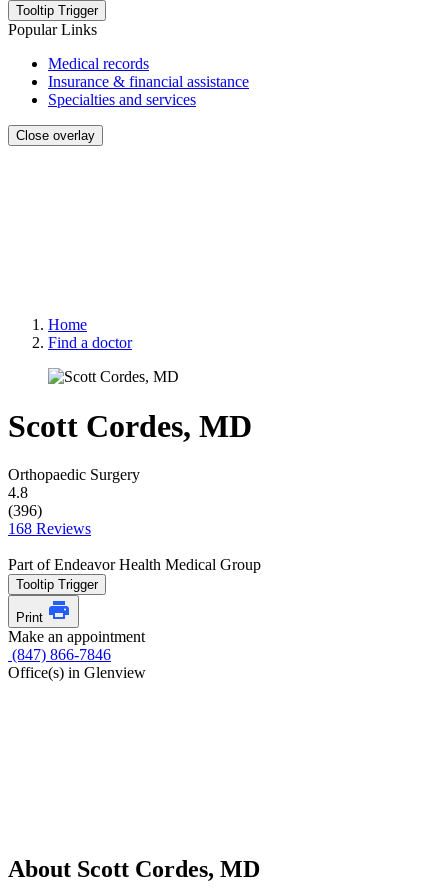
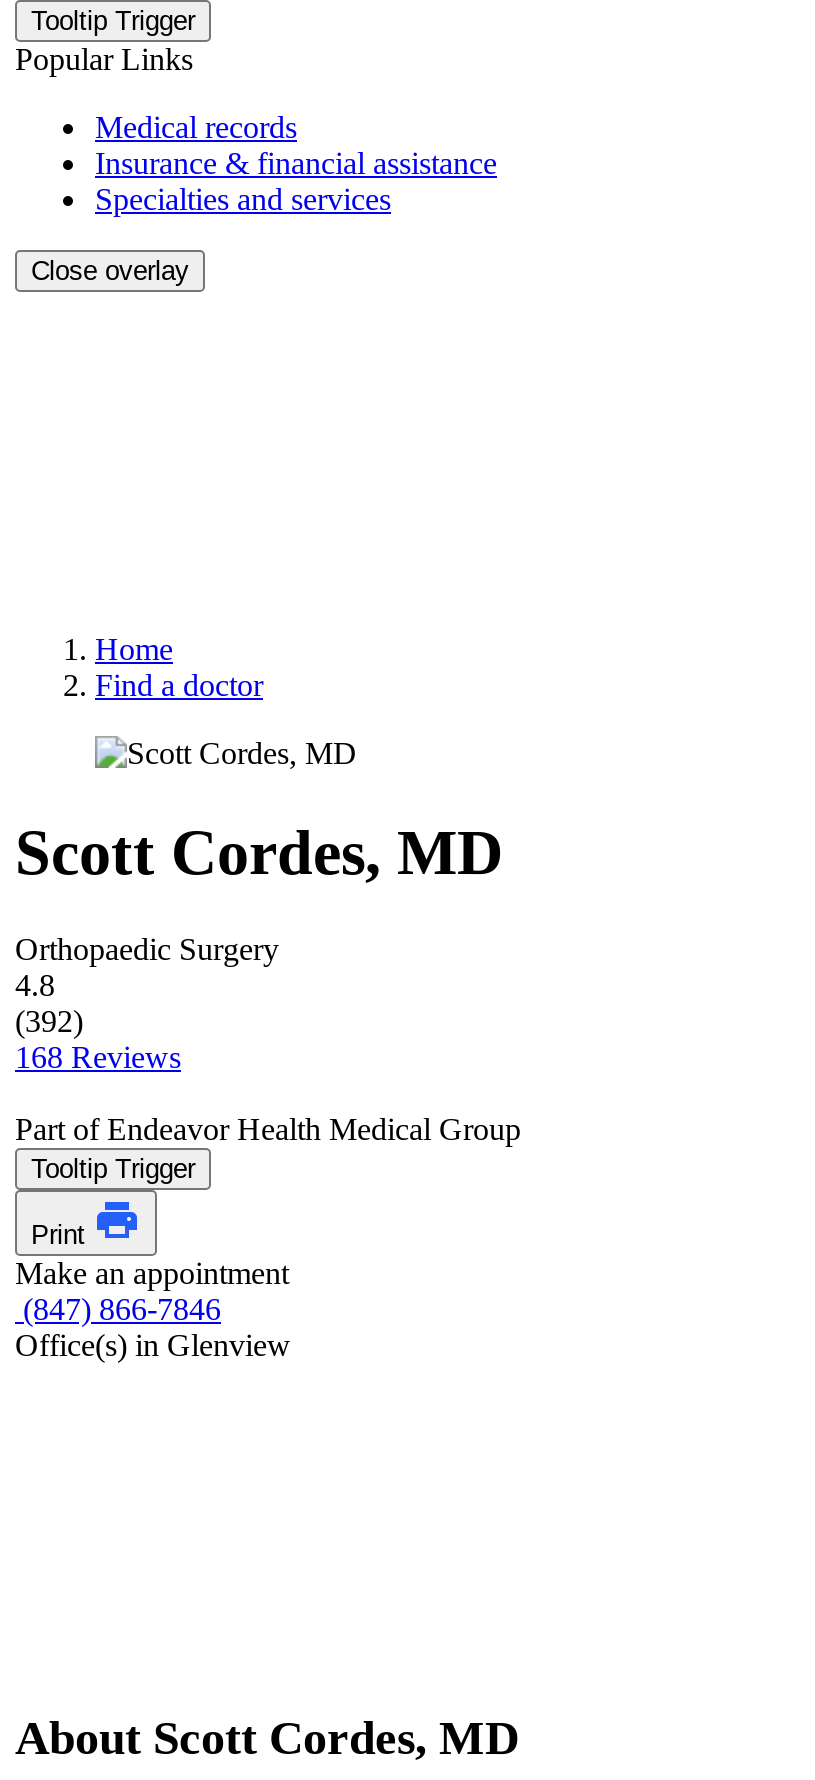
- (396)
+ (392)
